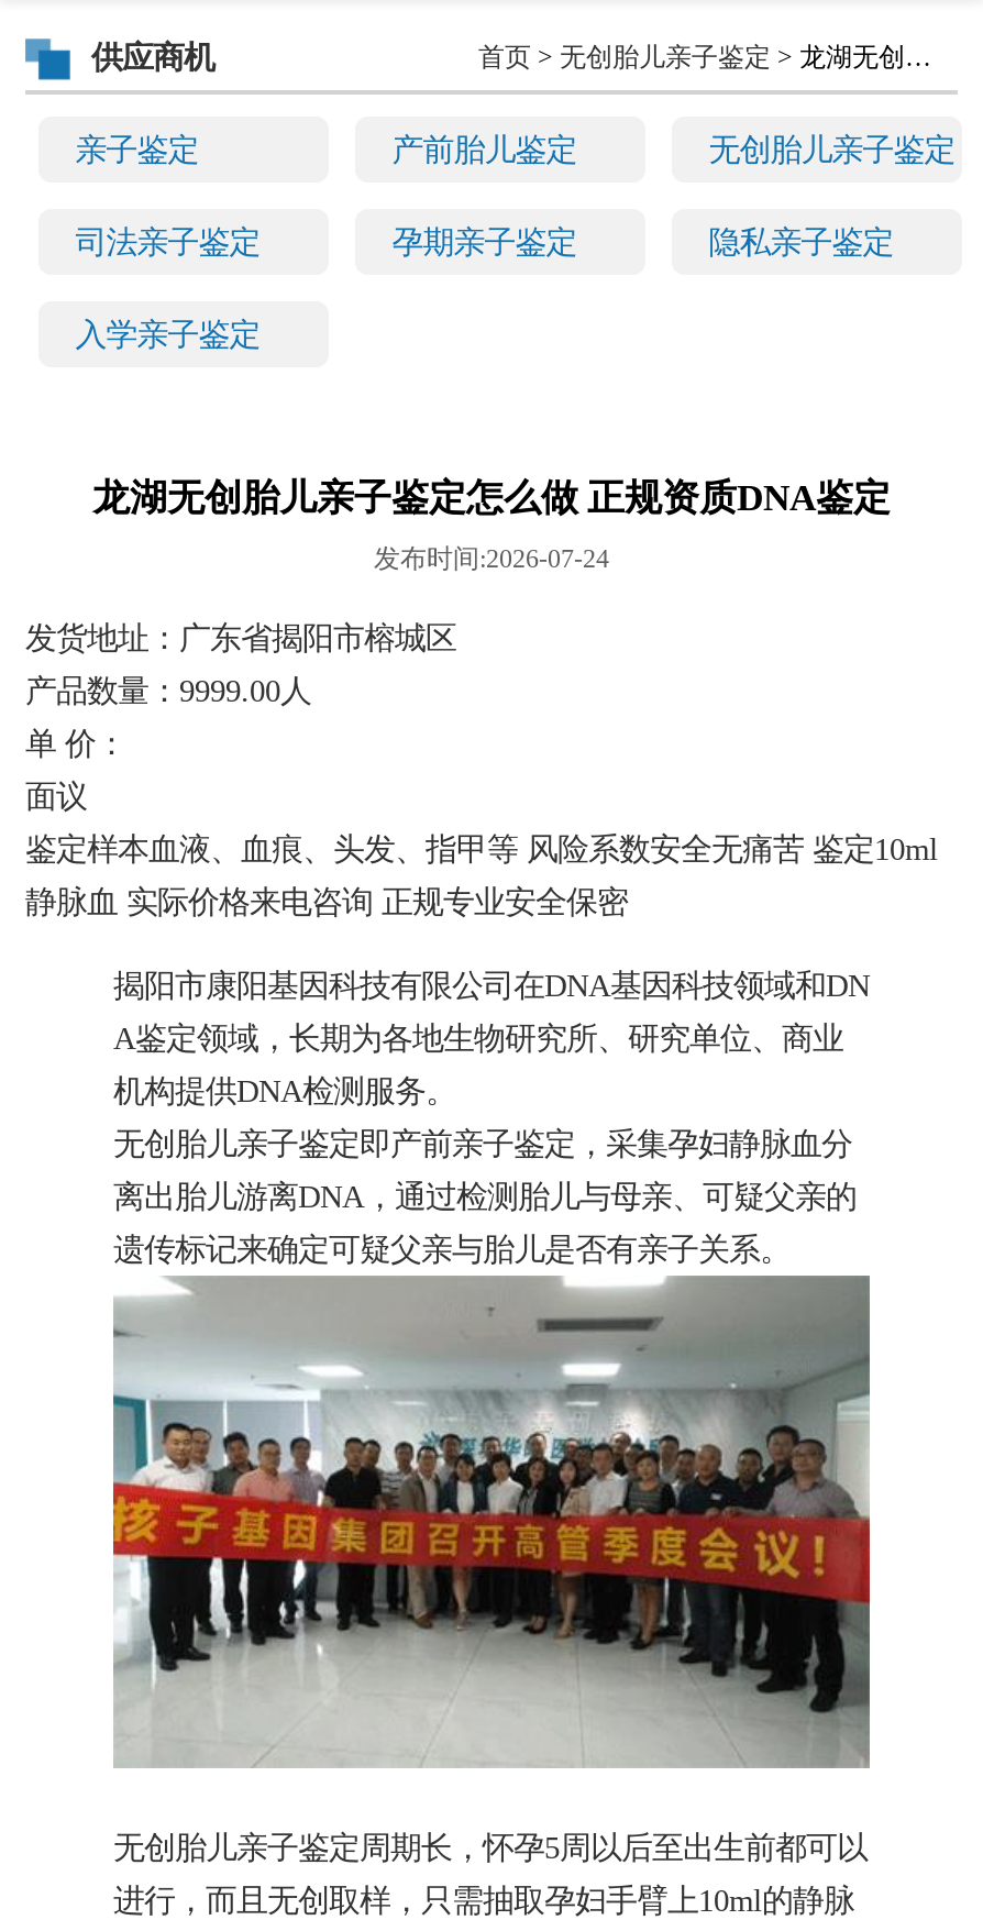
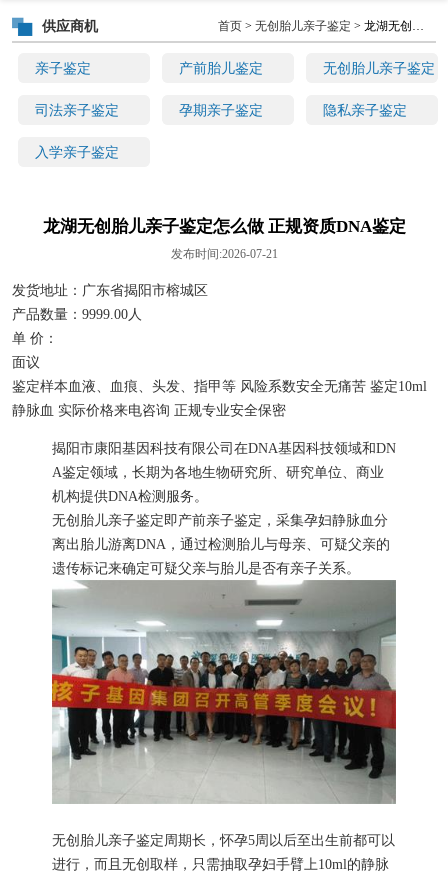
- 发布时间:2026-07-24
+ 发布时间:2026-07-21
